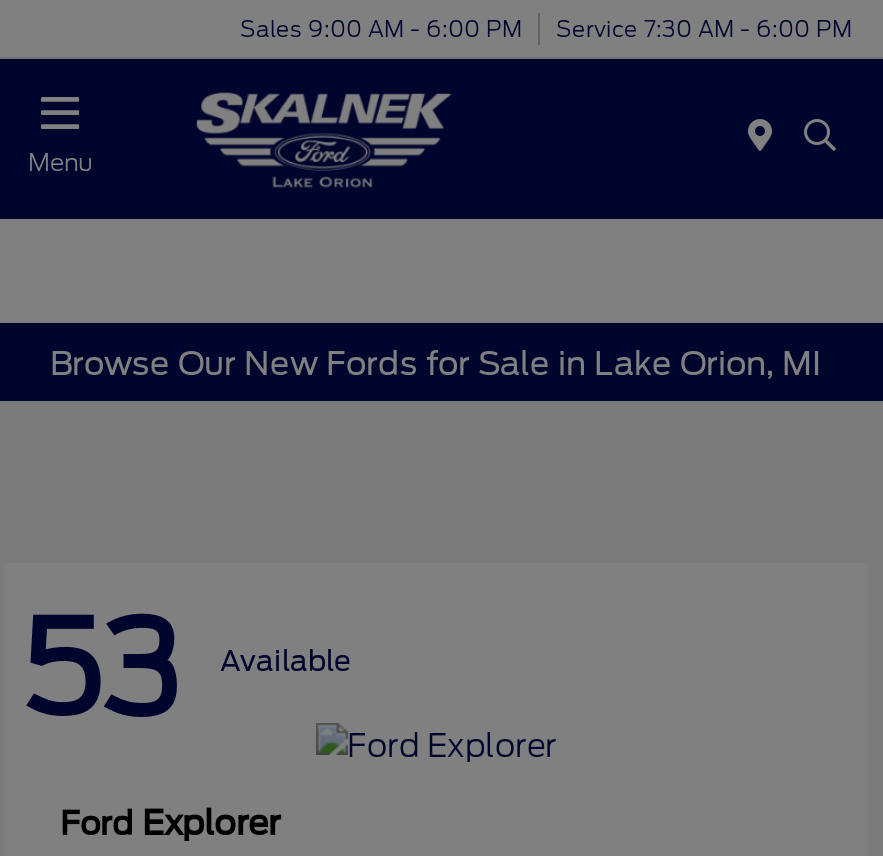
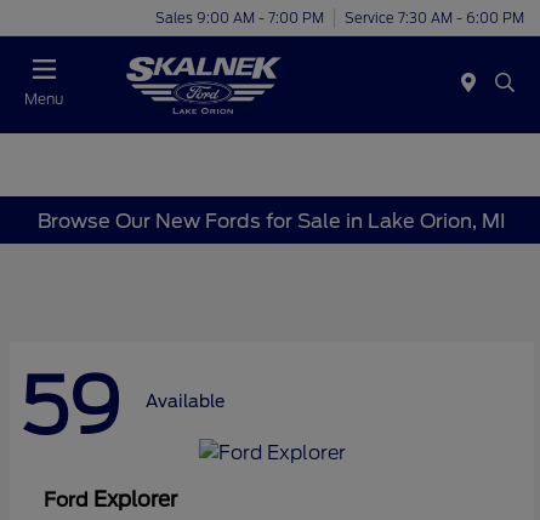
- Sales 9:00 AM - 6:00 PM Service 7:30 AM - 6:00 PM
+ Sales 9:00 AM - 7:00 PM Service 7:30 AM - 6:00 PM

- 53 Available
+ 59 Available
